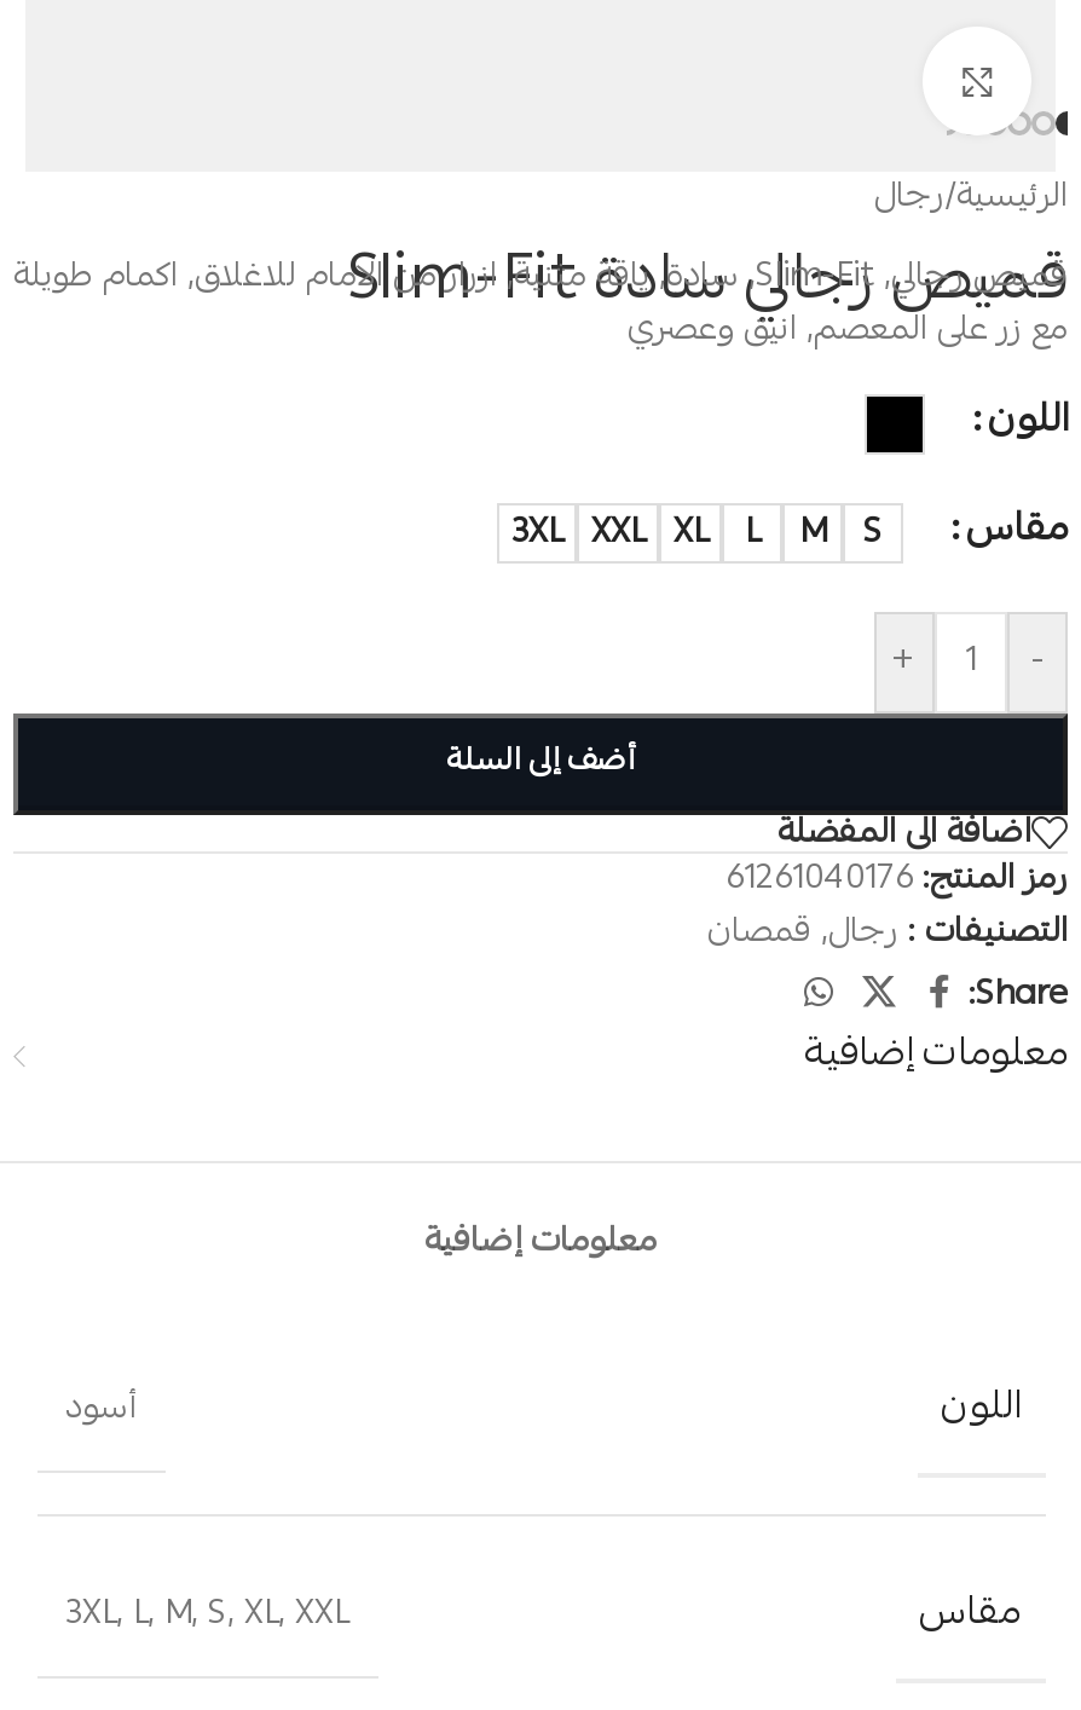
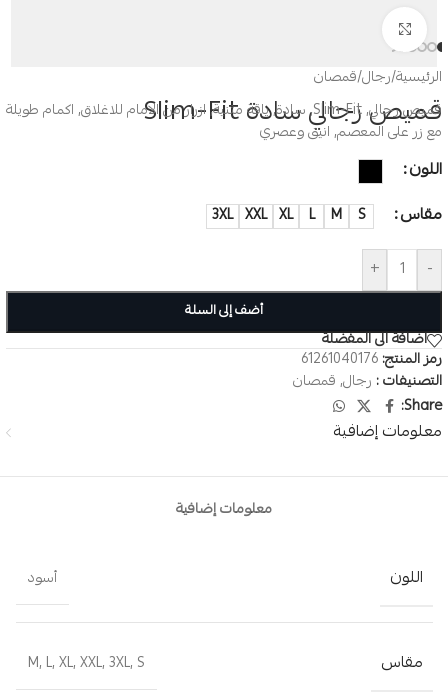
- الرئيسية/رجال
+ الرئيسية/رجال /قمصان

- 3XL, L, M, S, XL, XXL
+ M, L, XL, XXL, 3XL, S
